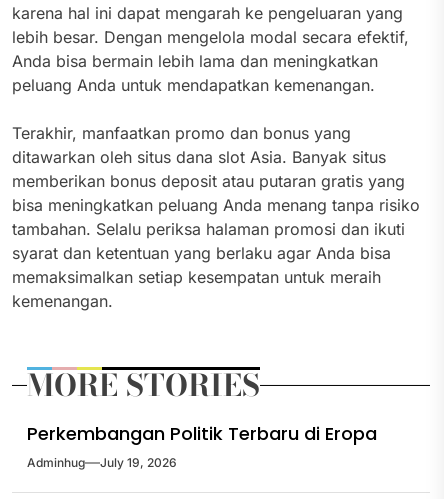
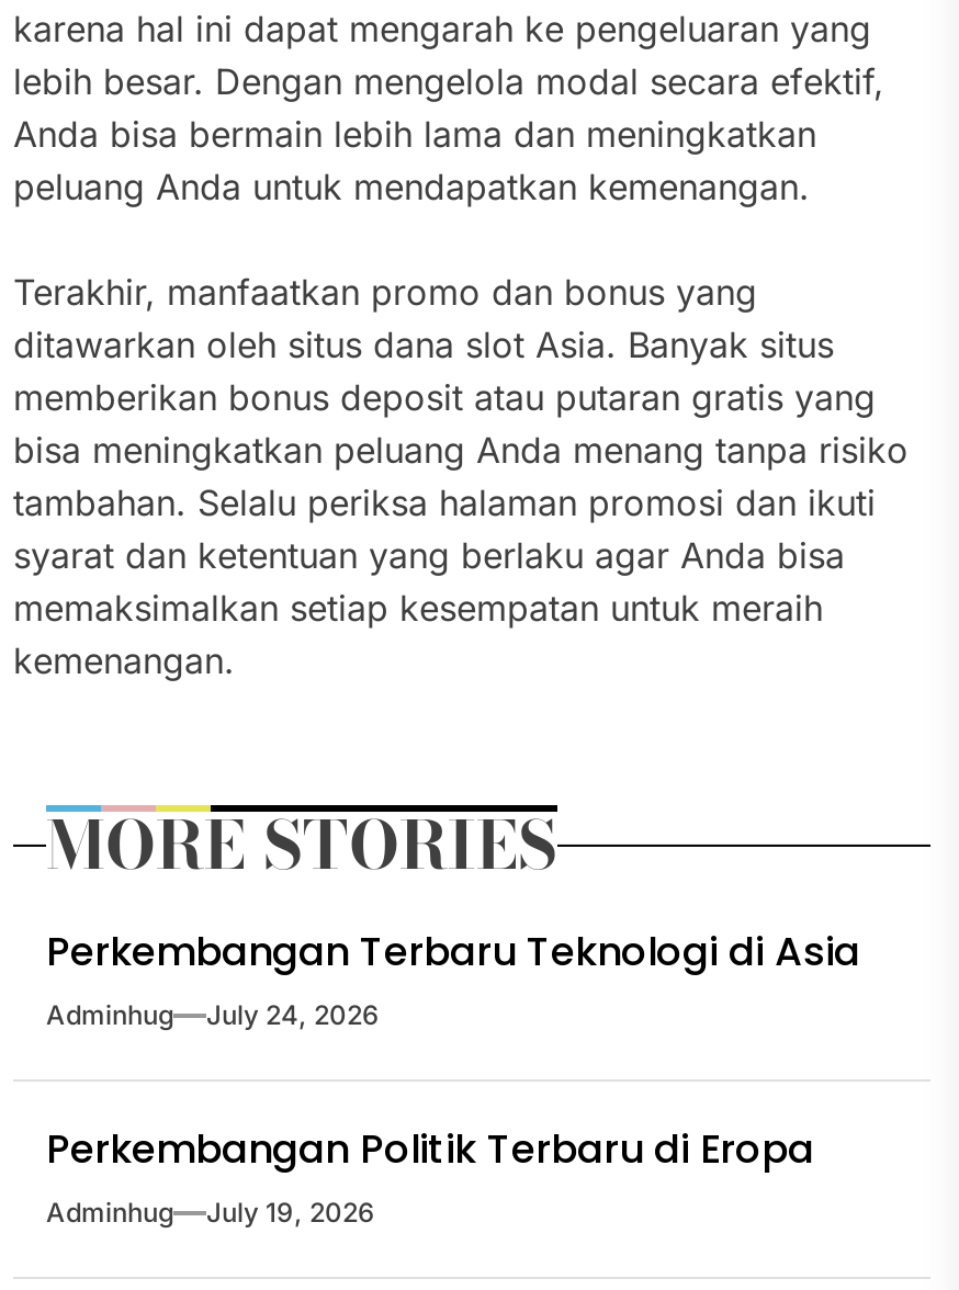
+ Perkembangan Terbaru Teknologi di Asia
+ Adminhug
+ July 24, 2026
